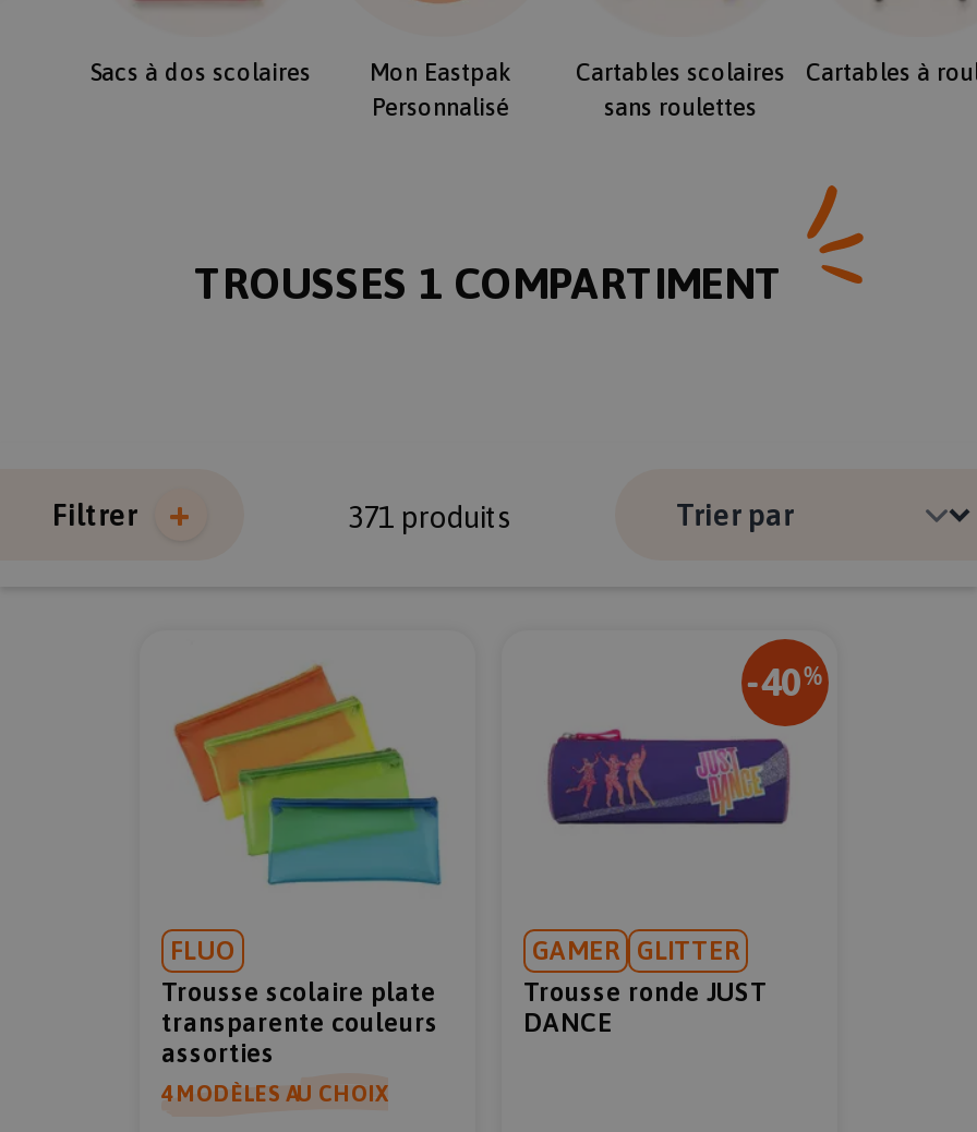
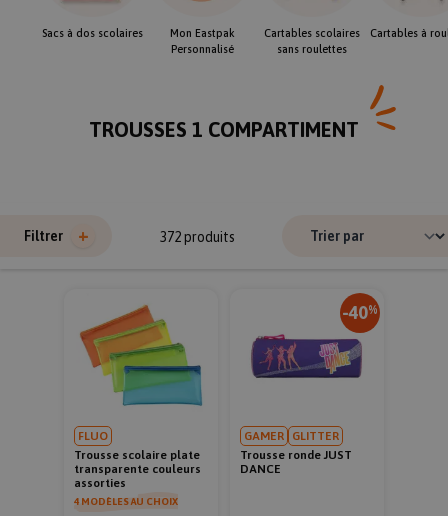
- 371 produits
+ 372 produits
